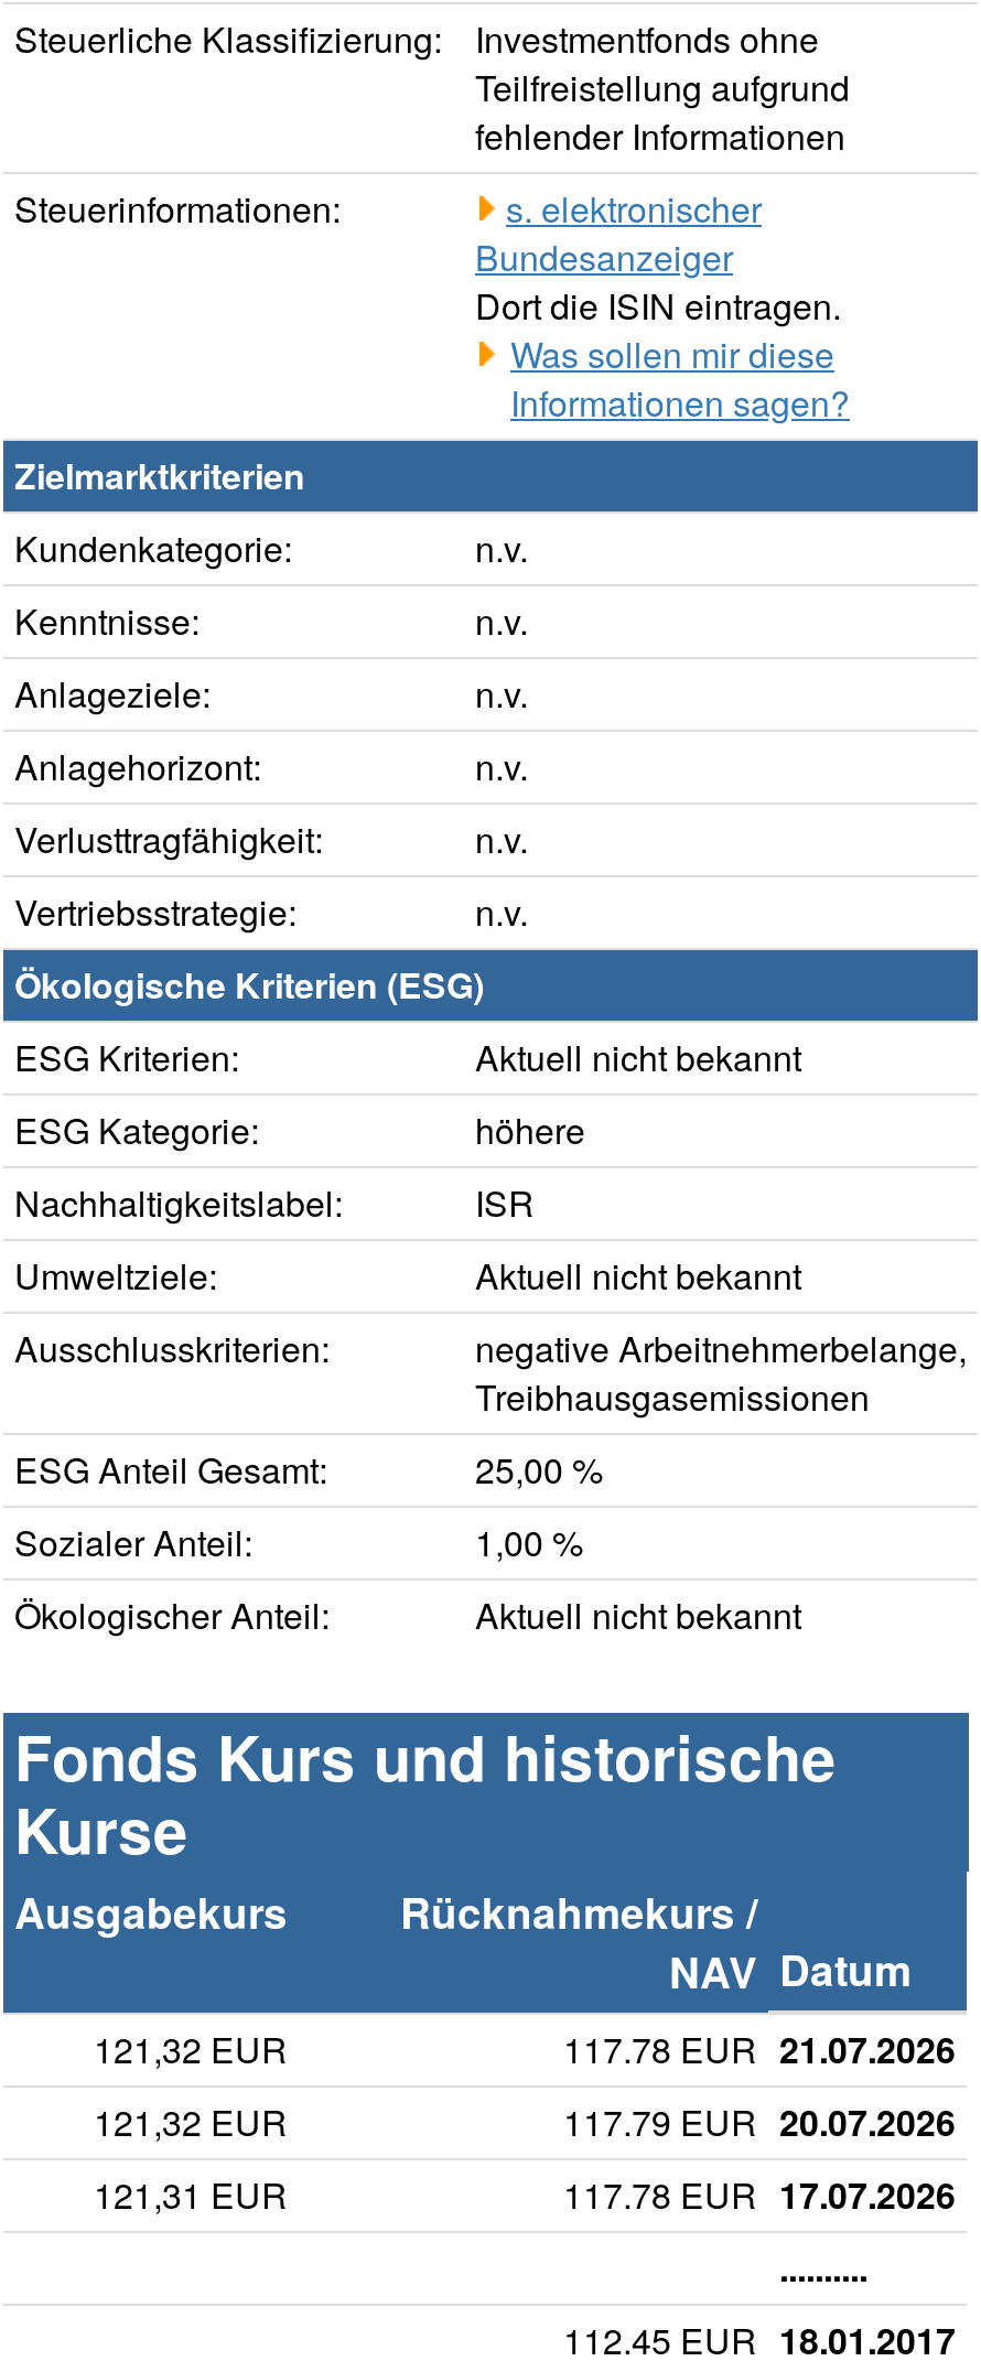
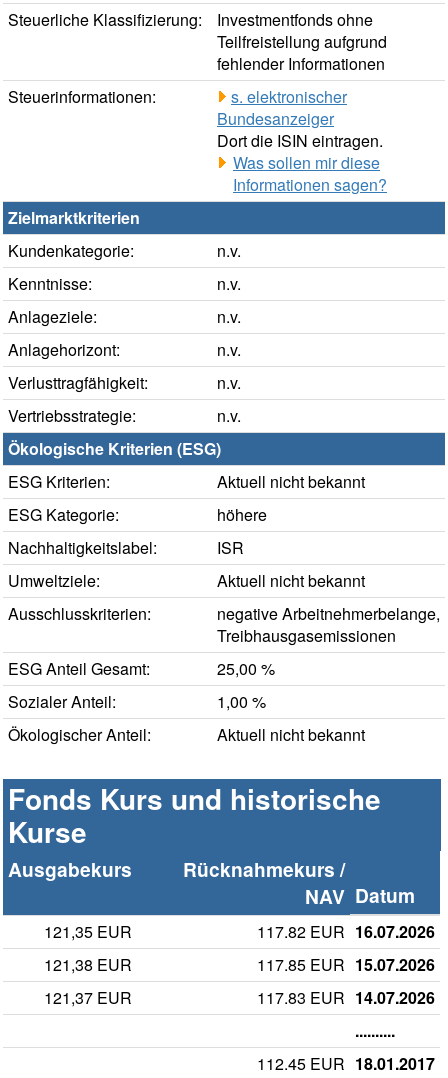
- 121,32 EUR
+ 121,35 EUR

- 117.78 EUR 21.07.2026
+ 117.82 EUR 16.07.2026

- 121,32 EUR
+ 121,38 EUR

- 117.79 EUR 20.07.2026
+ 117.85 EUR 15.07.2026

- 121,31 EUR
+ 121,37 EUR

- 117.78 EUR 17.07.2026
+ 117.83 EUR 14.07.2026
